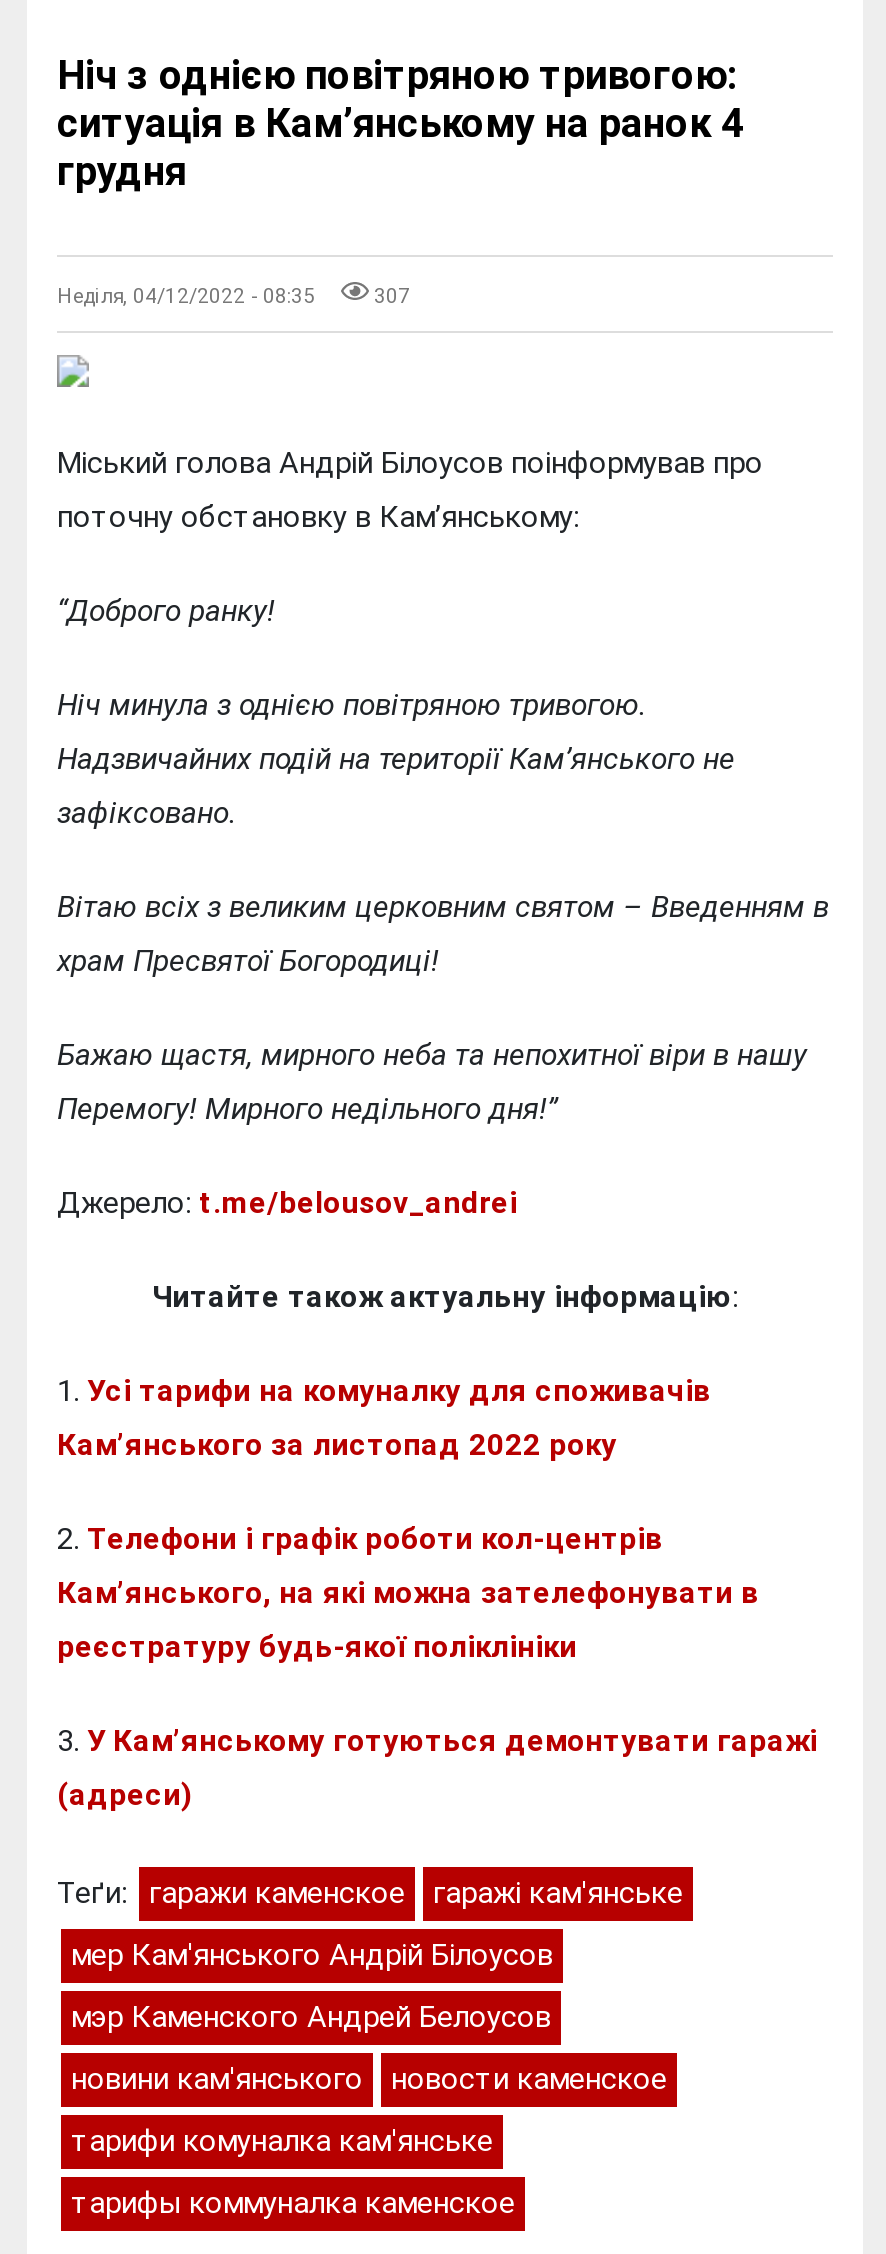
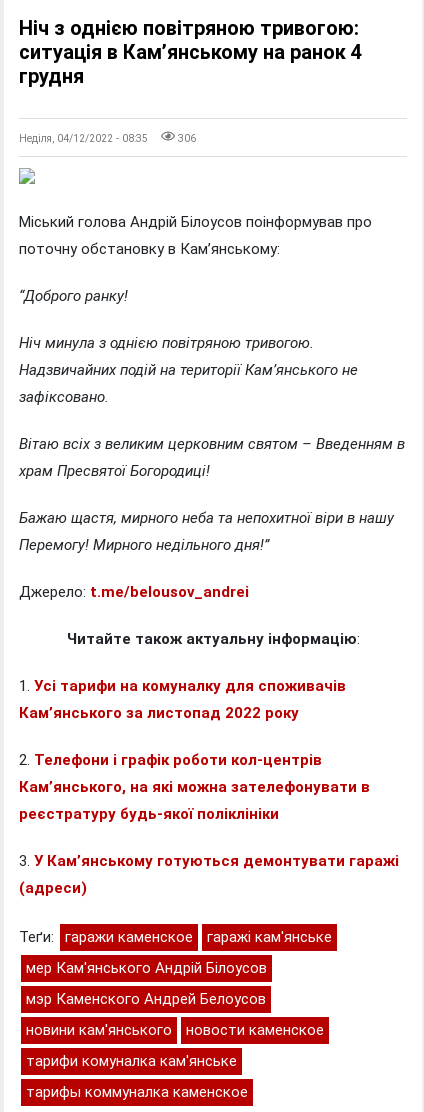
- 307
+ 306
